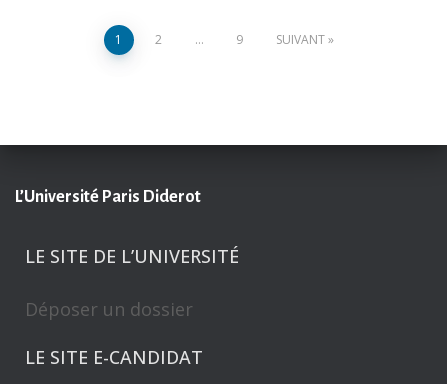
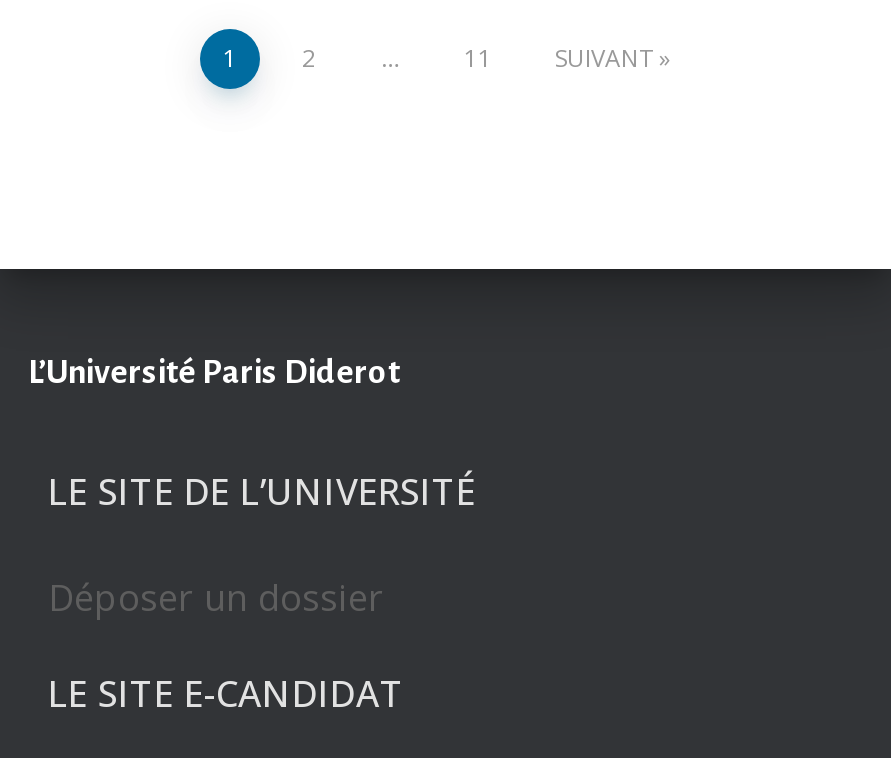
- 9
+ 11
